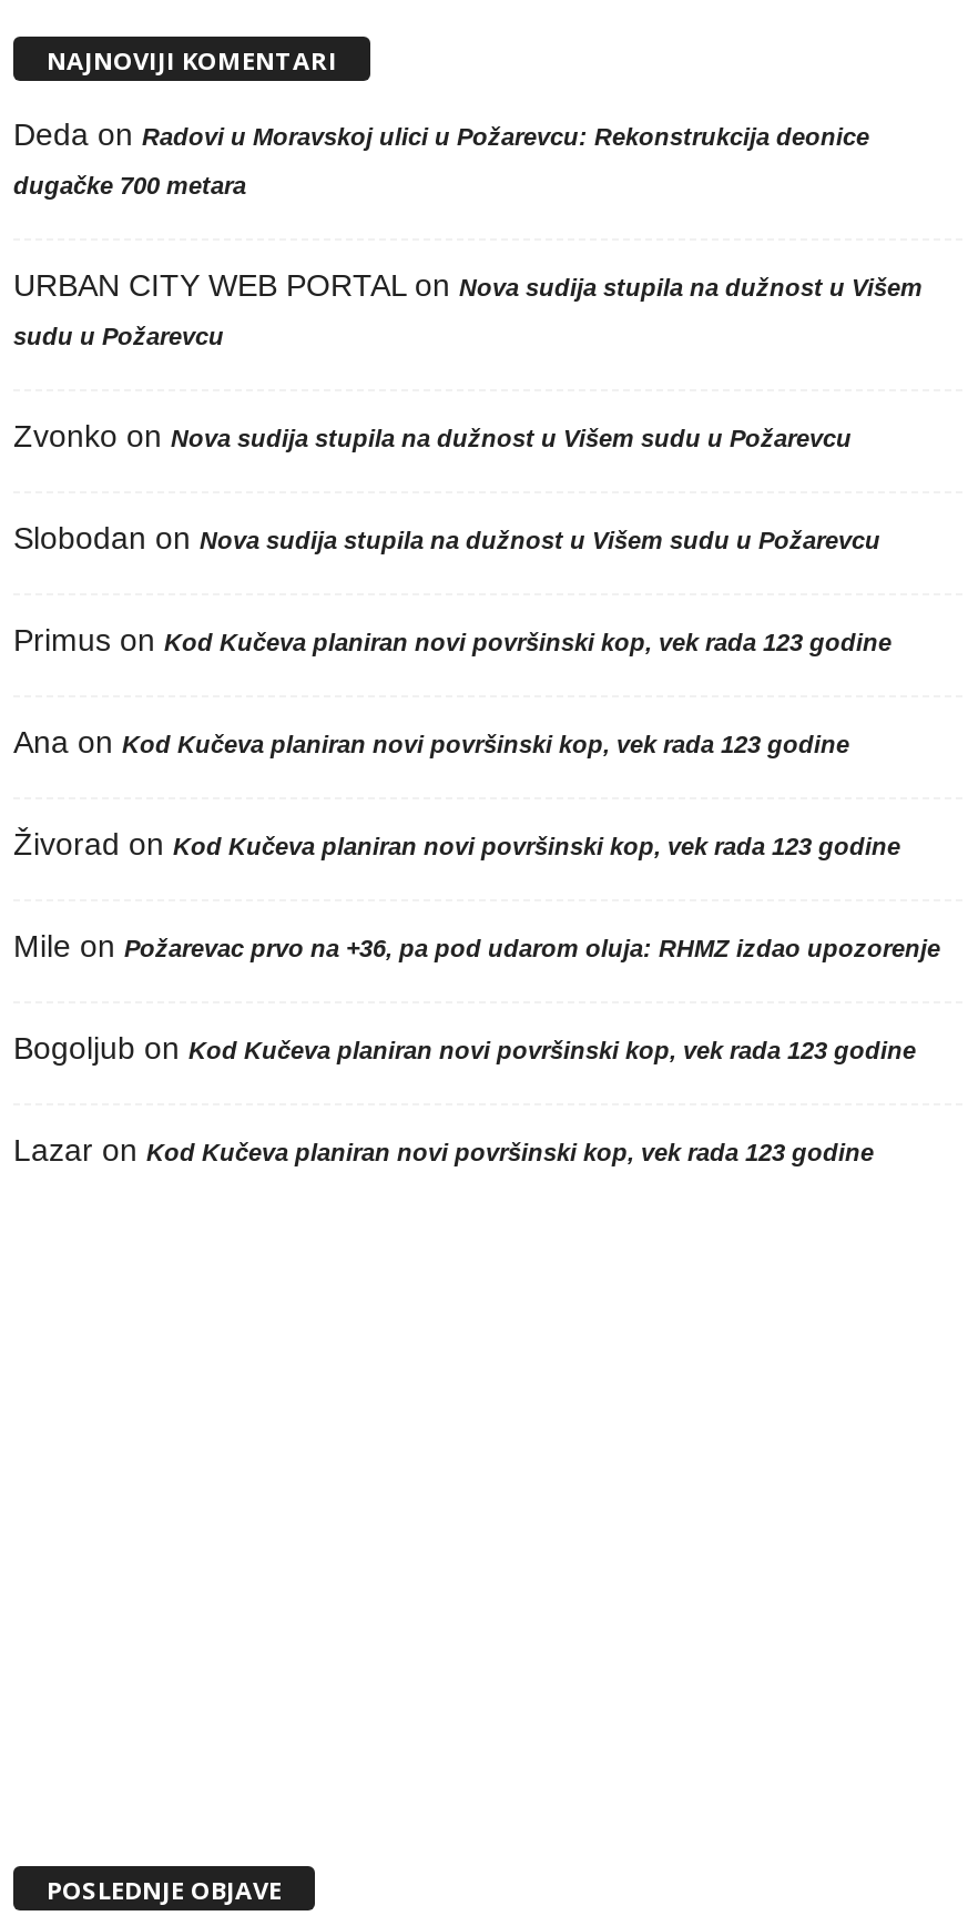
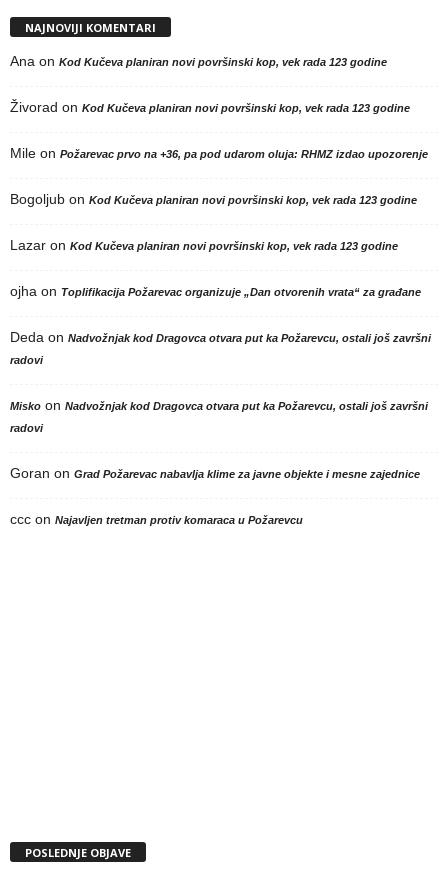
- Deda on Radovi u Moravskoj ulici u Požarevcu: Rekonstrukcija deonice
- dugačke 700 metara
- URBAN CITY WEB PORTAL on Nova sudija stupila na dužnost u Višem
- sudu u Požarevcu
- Zvonko on Nova sudija stupila na dužnost u Višem sudu u Požarevcu
- Slobodan on Nova sudija stupila na dužnost u Višem sudu u Požarevcu
- Primus on Kod Kučeva planiran novi površinski kop, vek rada 123 godine

moved up: Ana on Kod Kučeva planiran novi površinski kop, vek rada 123 godine | Živorad on Kod Kučeva planiran novi površinski kop, vek rada 123 godine | Mile on Požarevac prvo na +36, pa pod udarom oluja: RHMZ izdao upozorenje | Bogoljub on Kod Kučeva planiran novi površinski kop, vek rada 123 godine | Lazar on Kod Kučeva planiran novi površinski kop, vek rada 123 godine

+ ojha on Toplifikacija Požarevac organizuje „Dan otvorenih vrata“ za građane
+ Deda on Nadvožnjak kod Dragovca otvara put ka Požarevcu, ostali još završni
+ radovi
+ Misko on Nadvožnjak kod Dragovca otvara put ka Požarevcu, ostali još završni
+ radovi
+ Goran on Grad Požarevac nabavlja klime za javne objekte i mesne zajednice
+ ccc on Najavljen tretman protiv komaraca u Požarevcu
